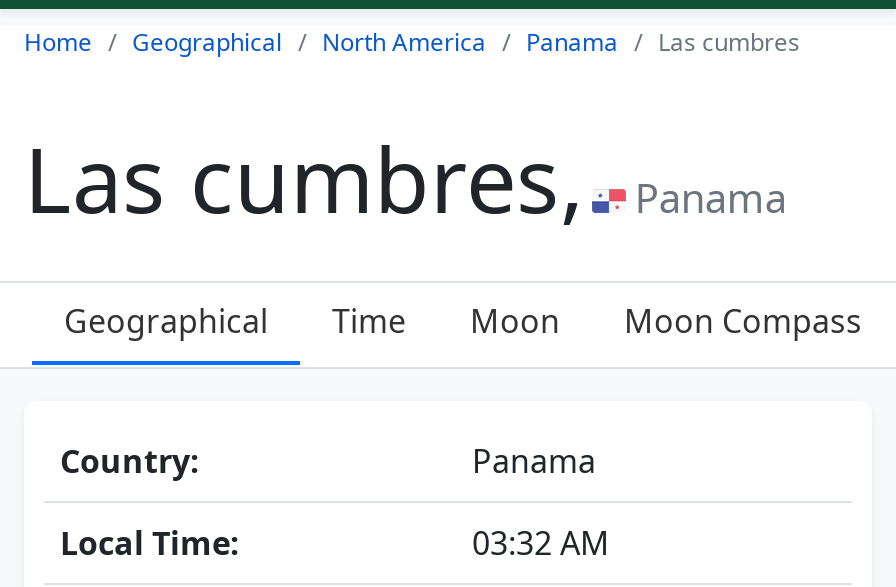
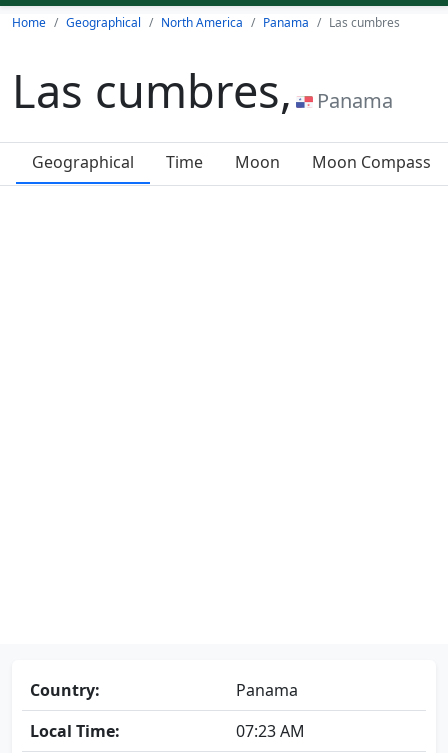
- 03:32 AM
+ 07:23 AM
